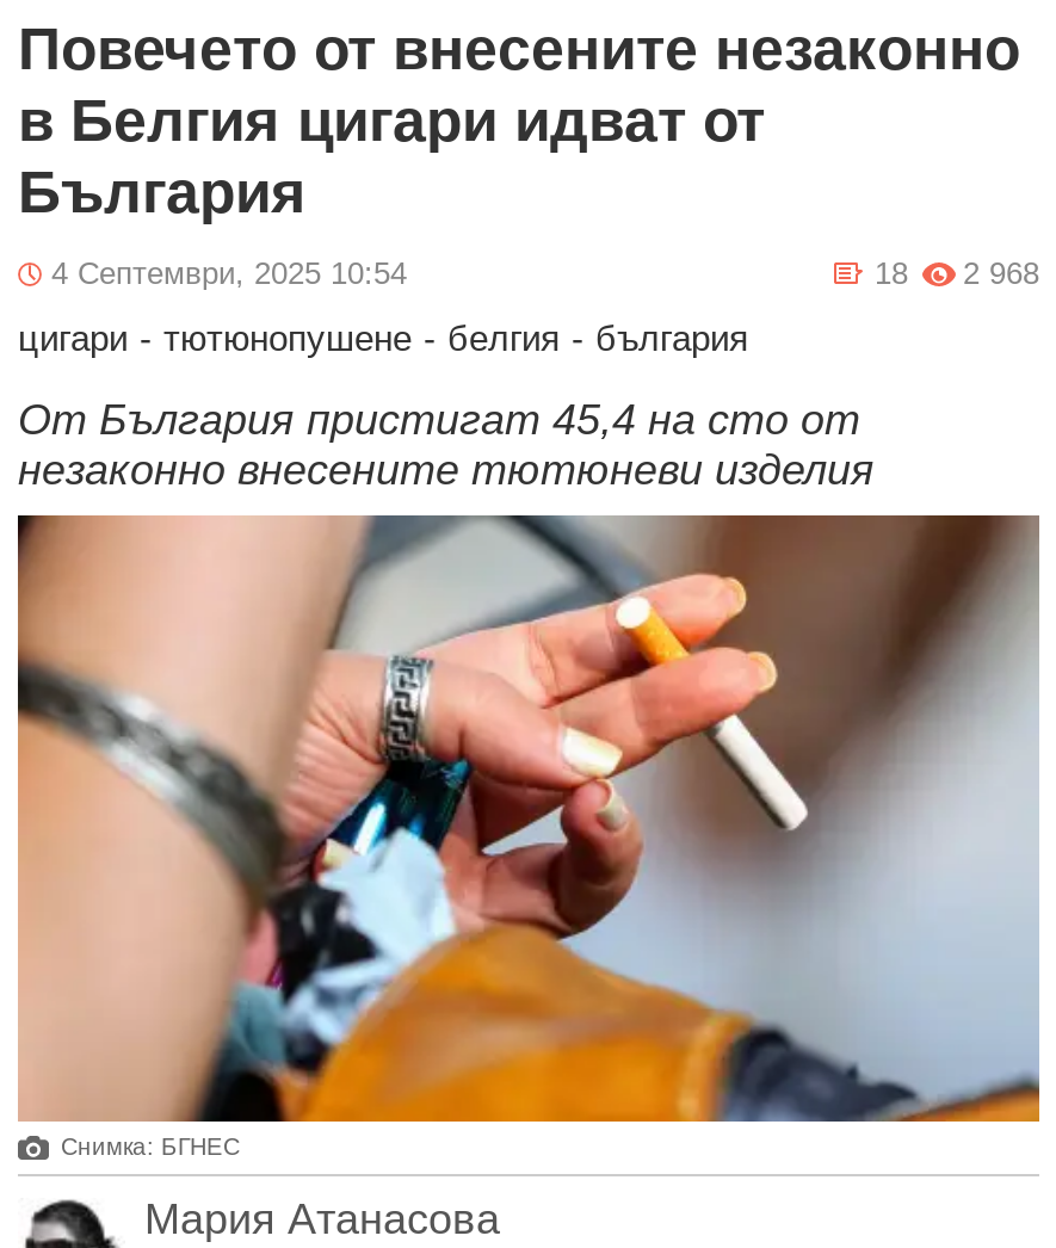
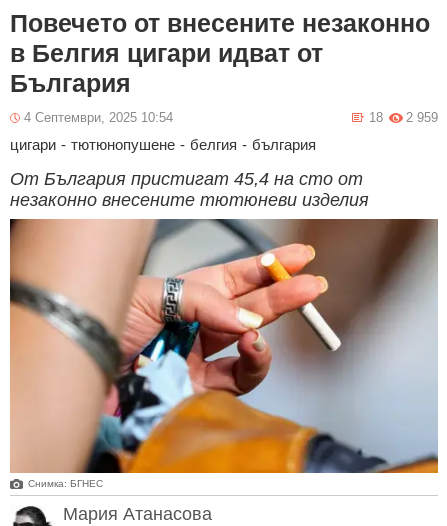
- 18 2 968
+ 18 2 959
